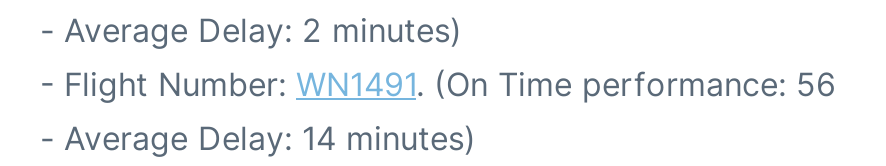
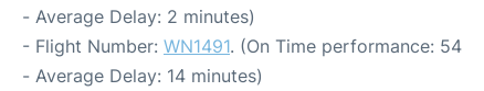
- - Flight Number: WN1491. (On Time performance: 56
+ - Flight Number: WN1491. (On Time performance: 54
